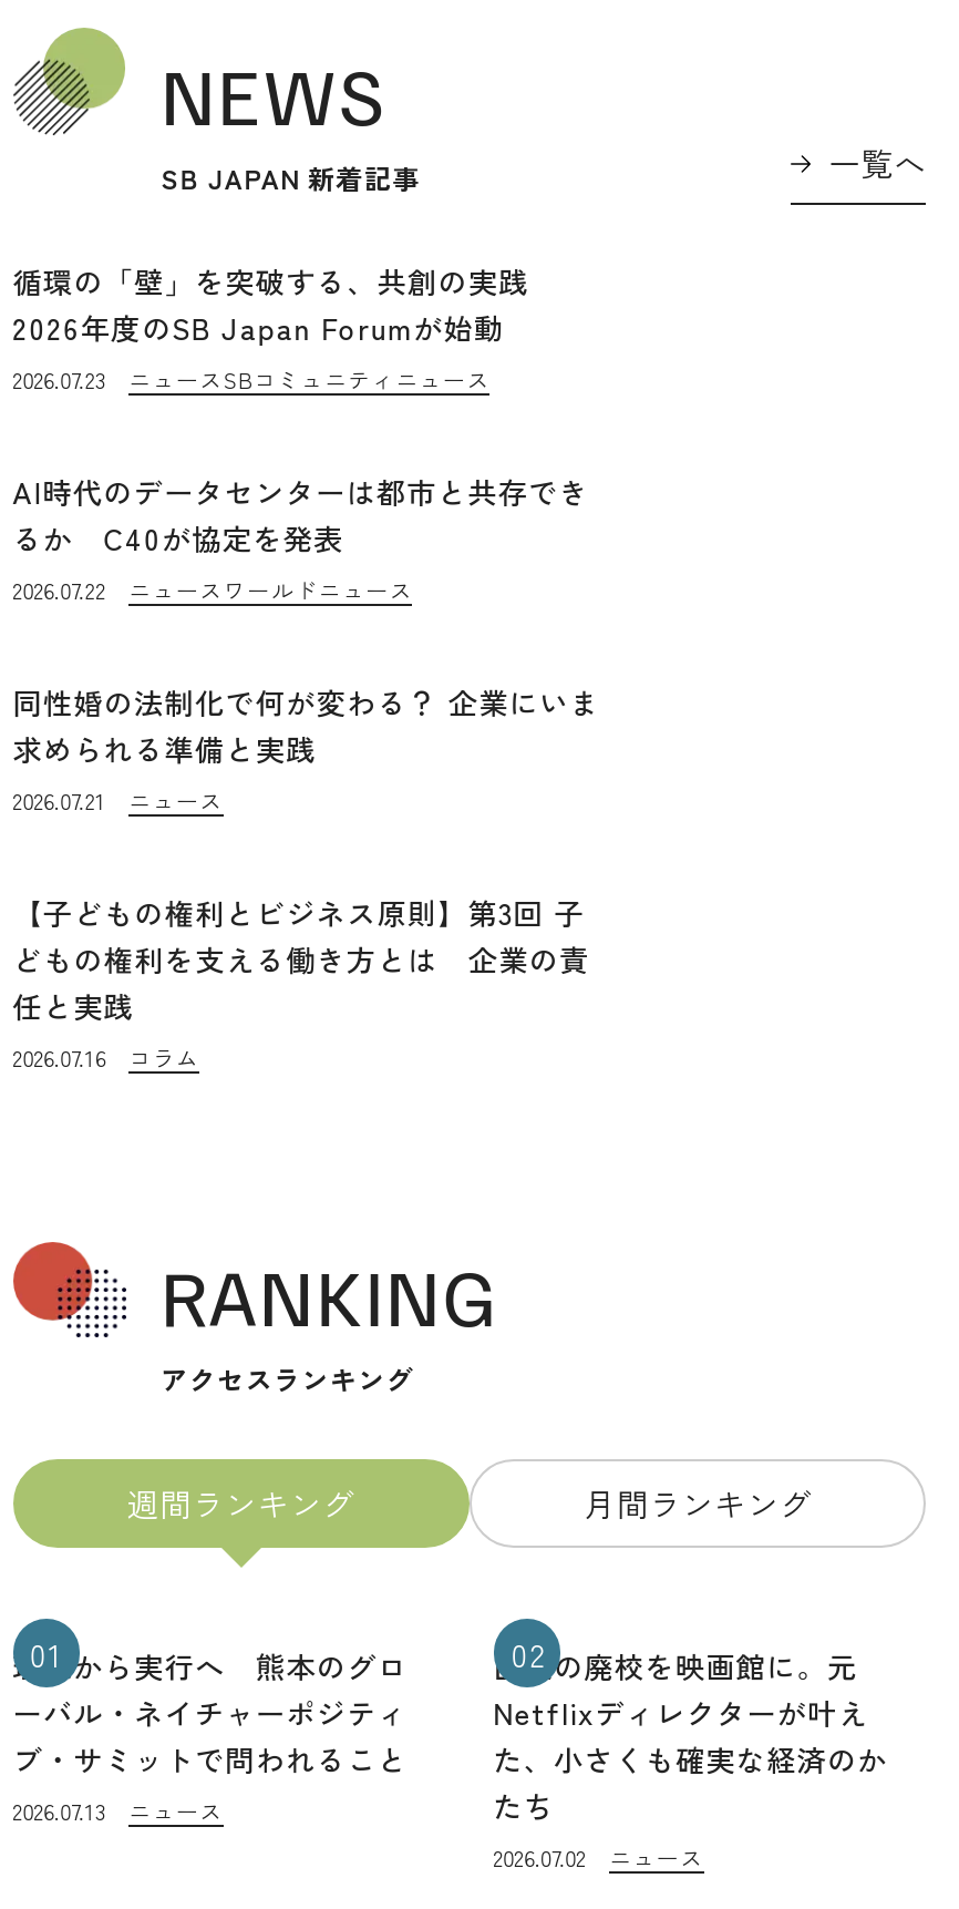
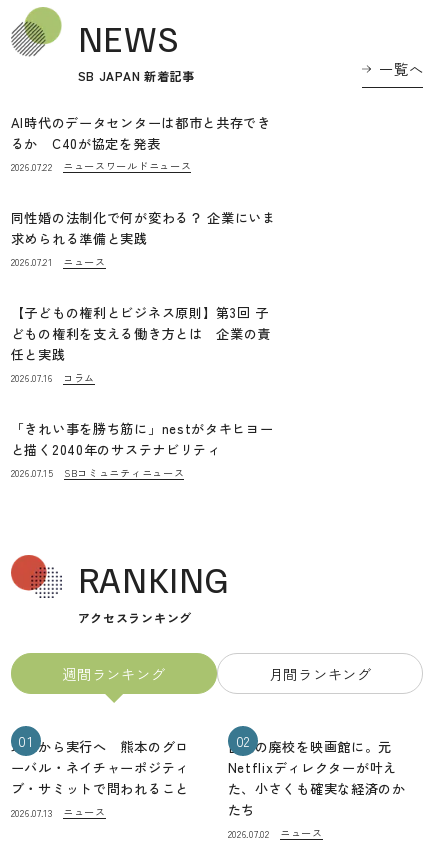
- 循環の「壁」を突破する、共創の実践
- 2026年度のSB Japan Forumが始動
- 2026.07.23
- ニュースSBコミュニティニュース

moved up: AI時代のデータセンターは都市と共存でき | るか C40が協定を発表 | 2026.07.22 | ... | 2026.07.16 | コラム

+ 「きれい事を勝ち筋に」nestがタキヒヨー
+ と描く2040年のサステナビリティ
+ 2026.07.15
+ SBコミュニティニュース
